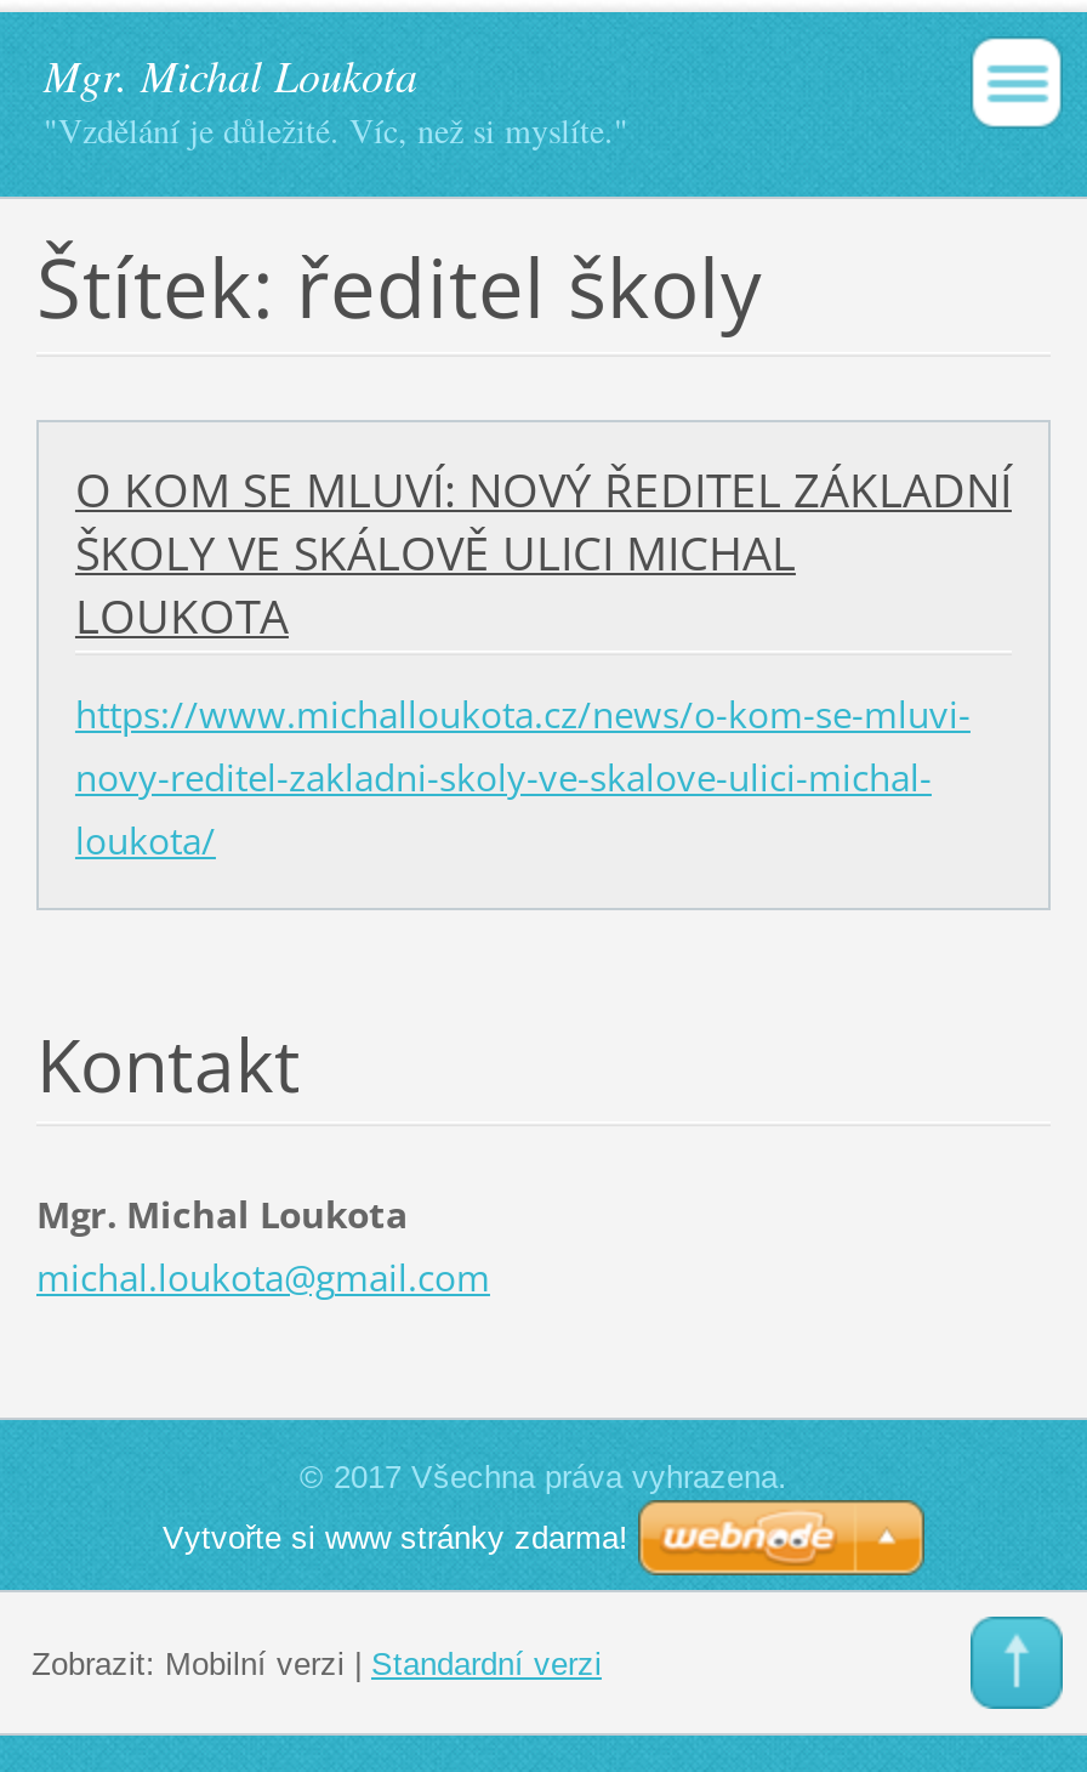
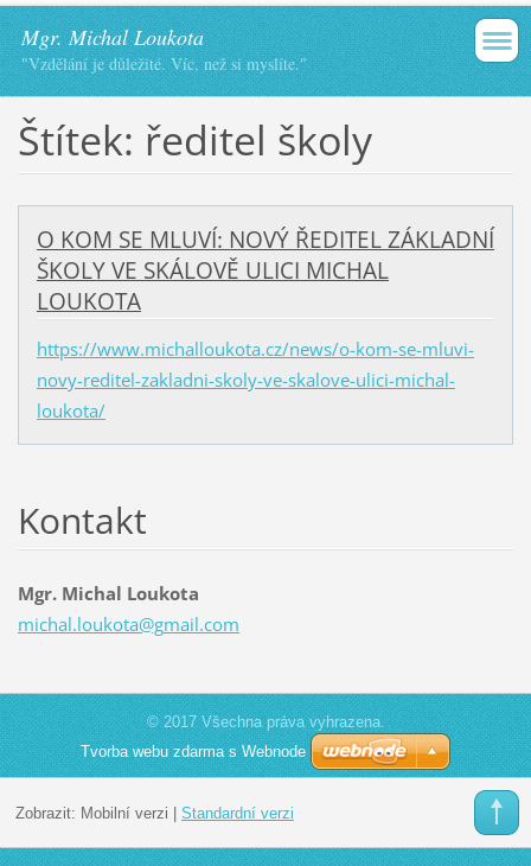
- Vytvořte si www stránky zdarma!
+ Tvorba webu zdarma s Webnode
